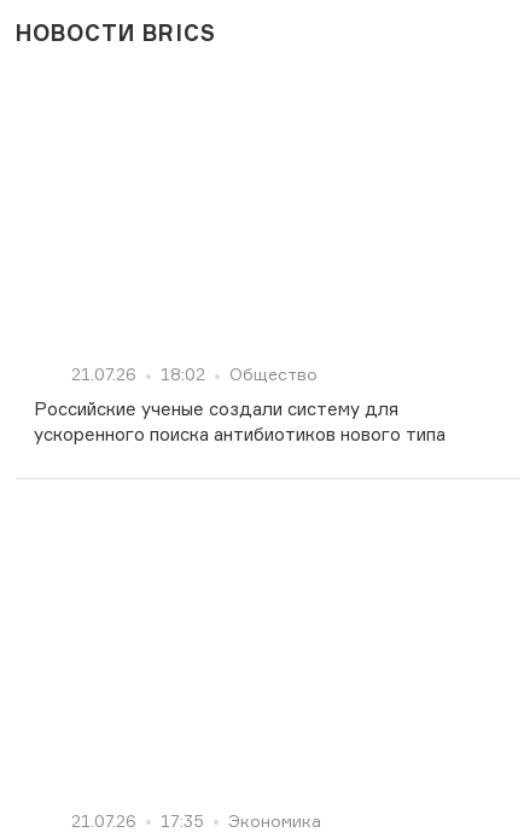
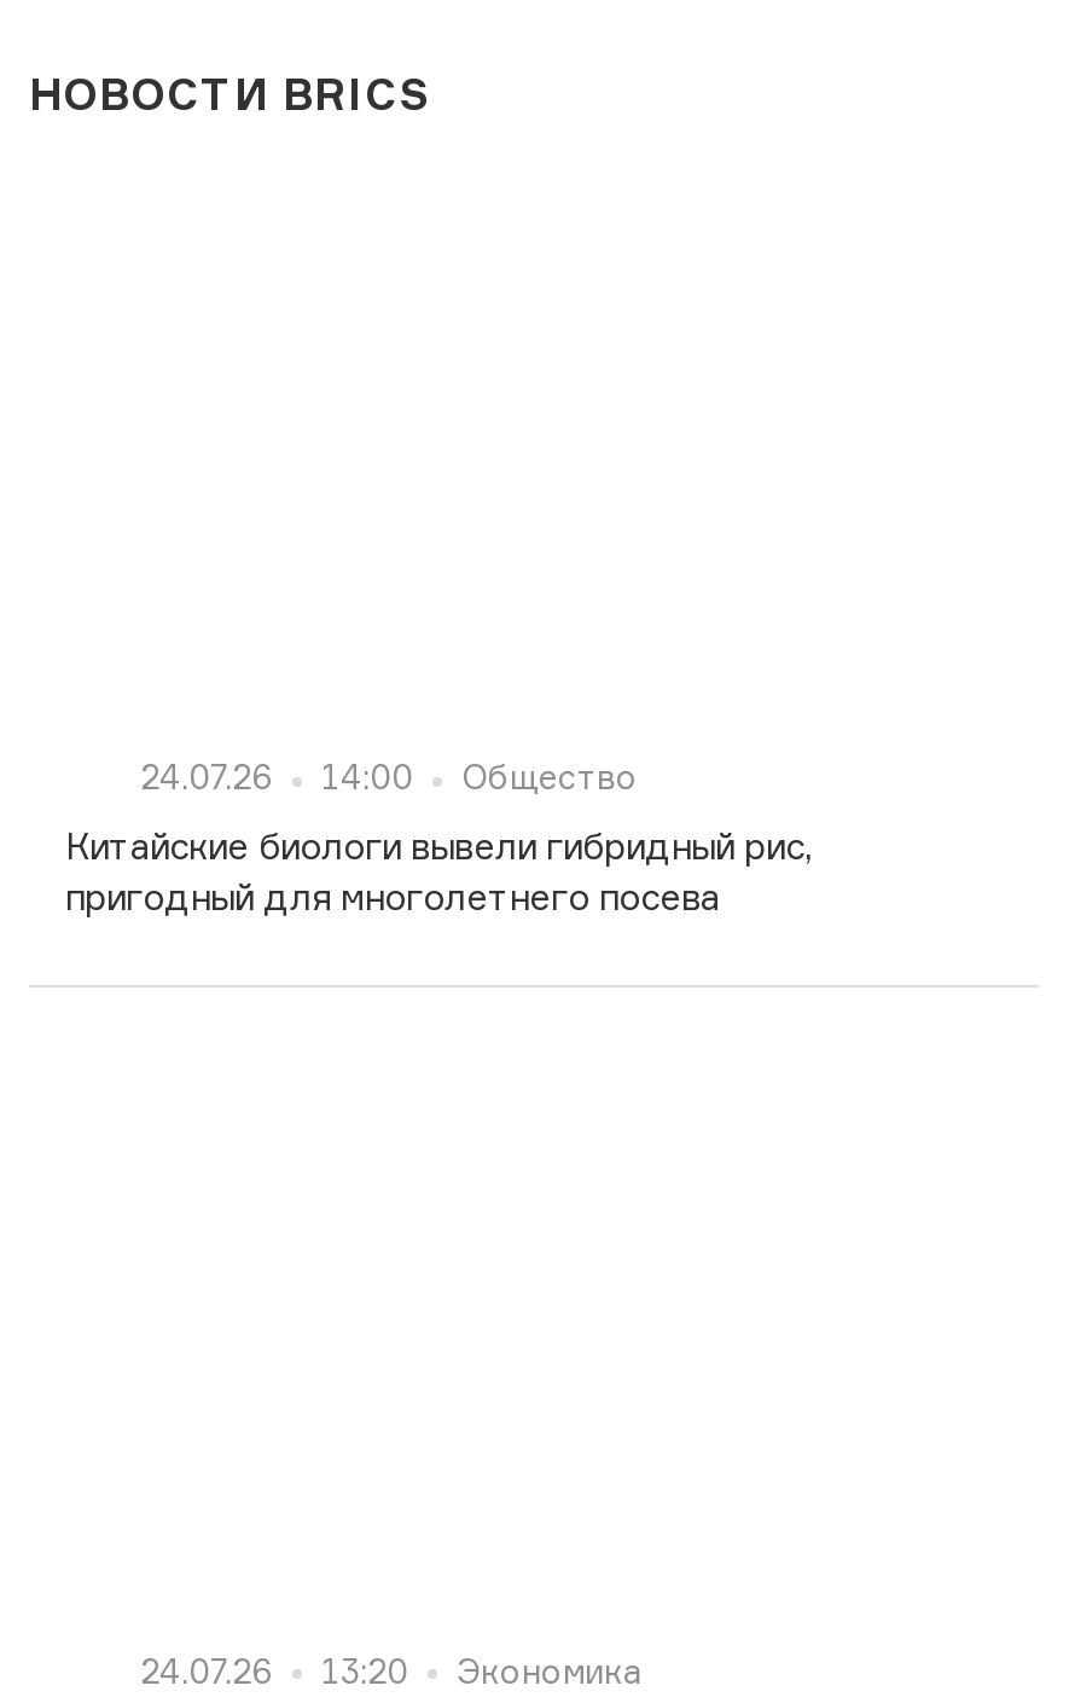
- 21.07.26
+ 24.07.26

- 18:02
+ 14:00

- Российские ученые создали систему для
- ускоренного поиска антибиотиков нового типа
+ Китайские биологи вывели гибридный рис,
+ пригодный для многолетнего посева

- 21.07.26
- 17:35
+ 24.07.26
+ 13:20
